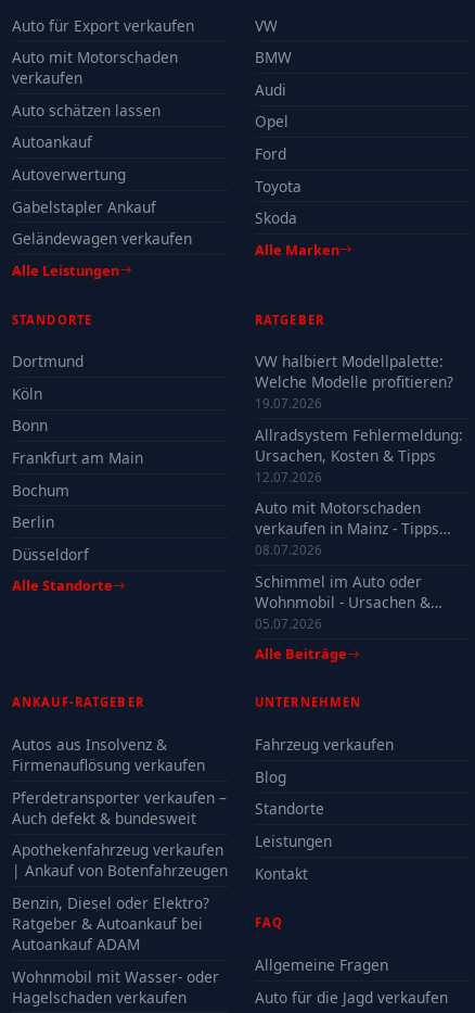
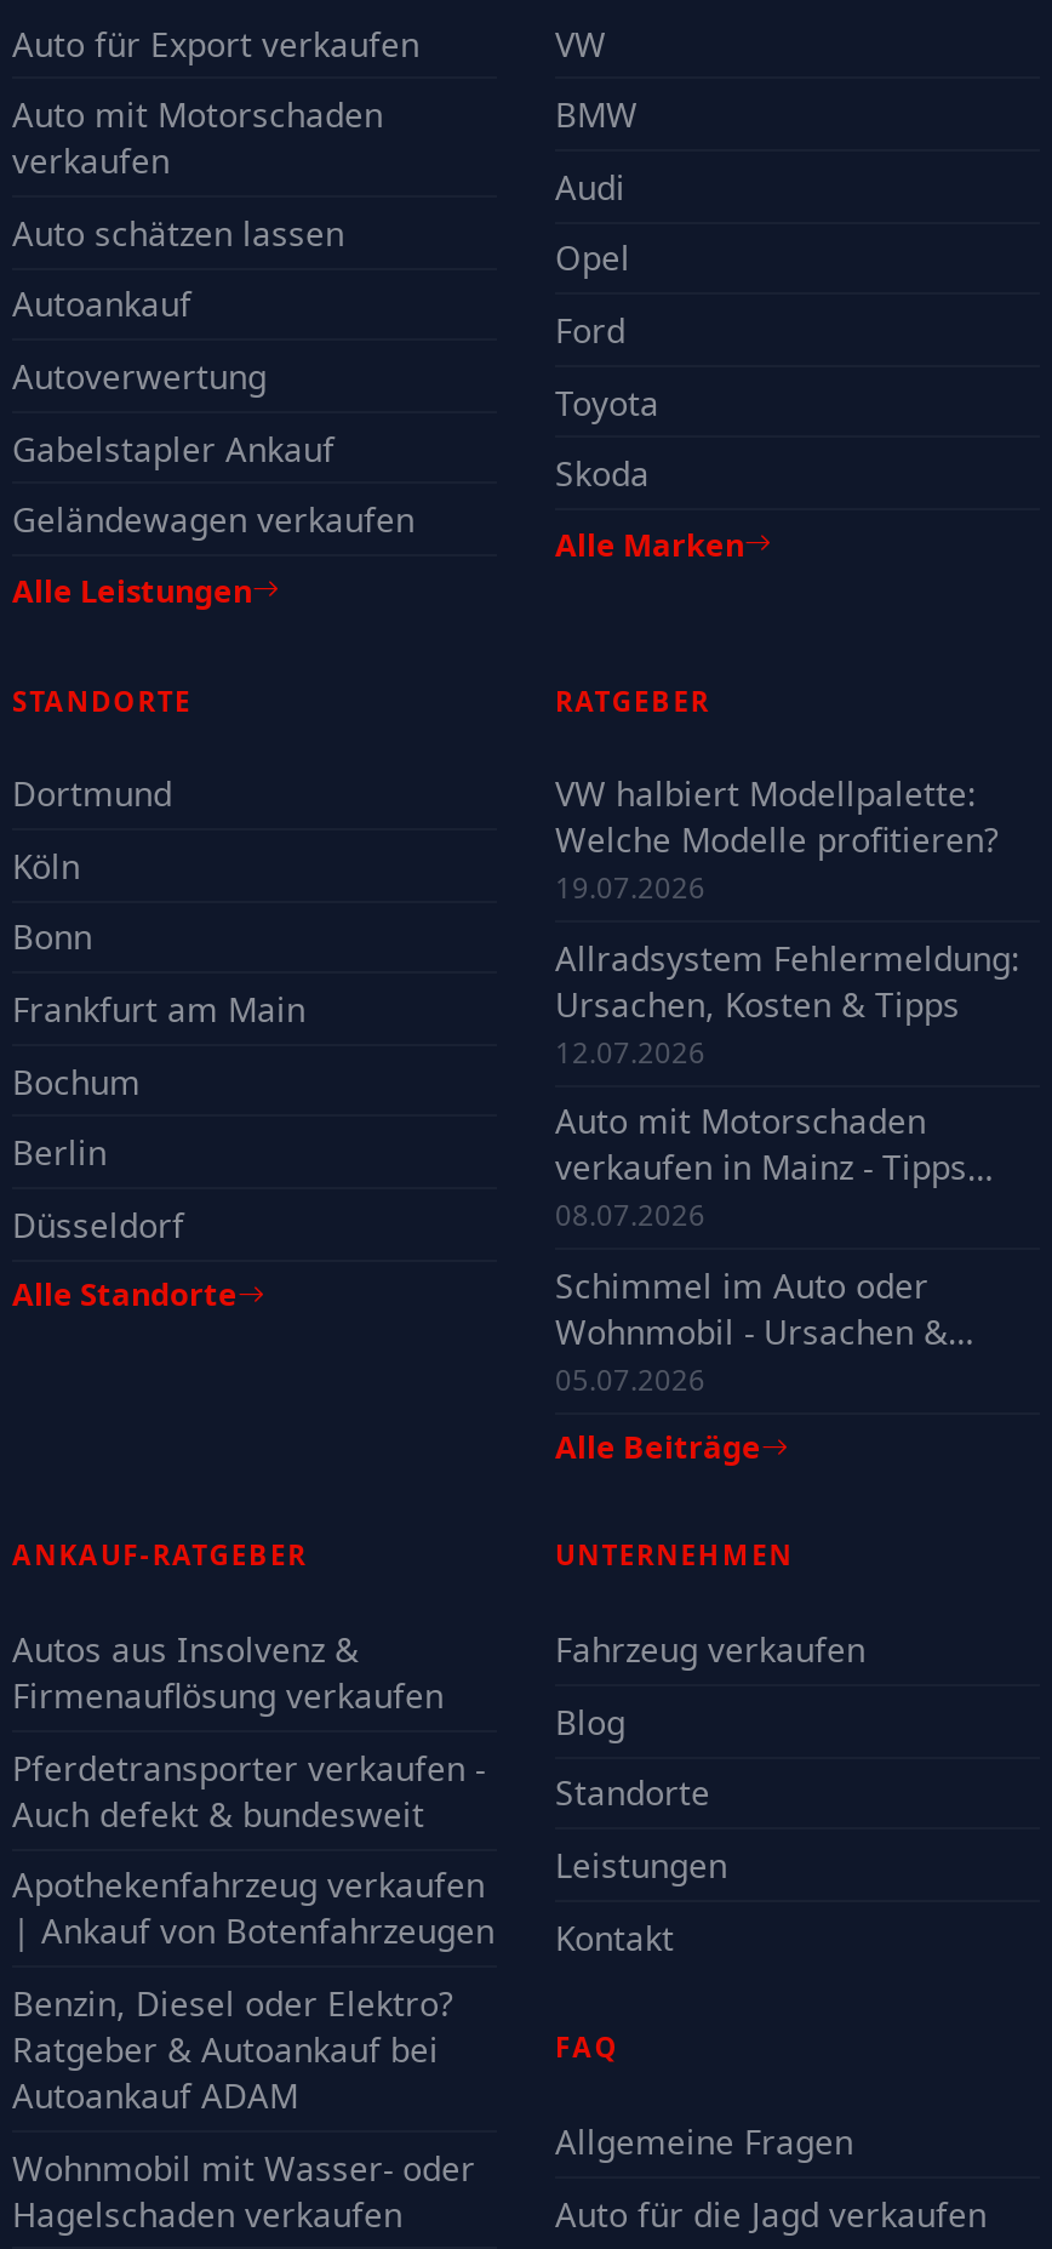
- Pferdetransporter verkaufen –
+ Pferdetransporter verkaufen -
